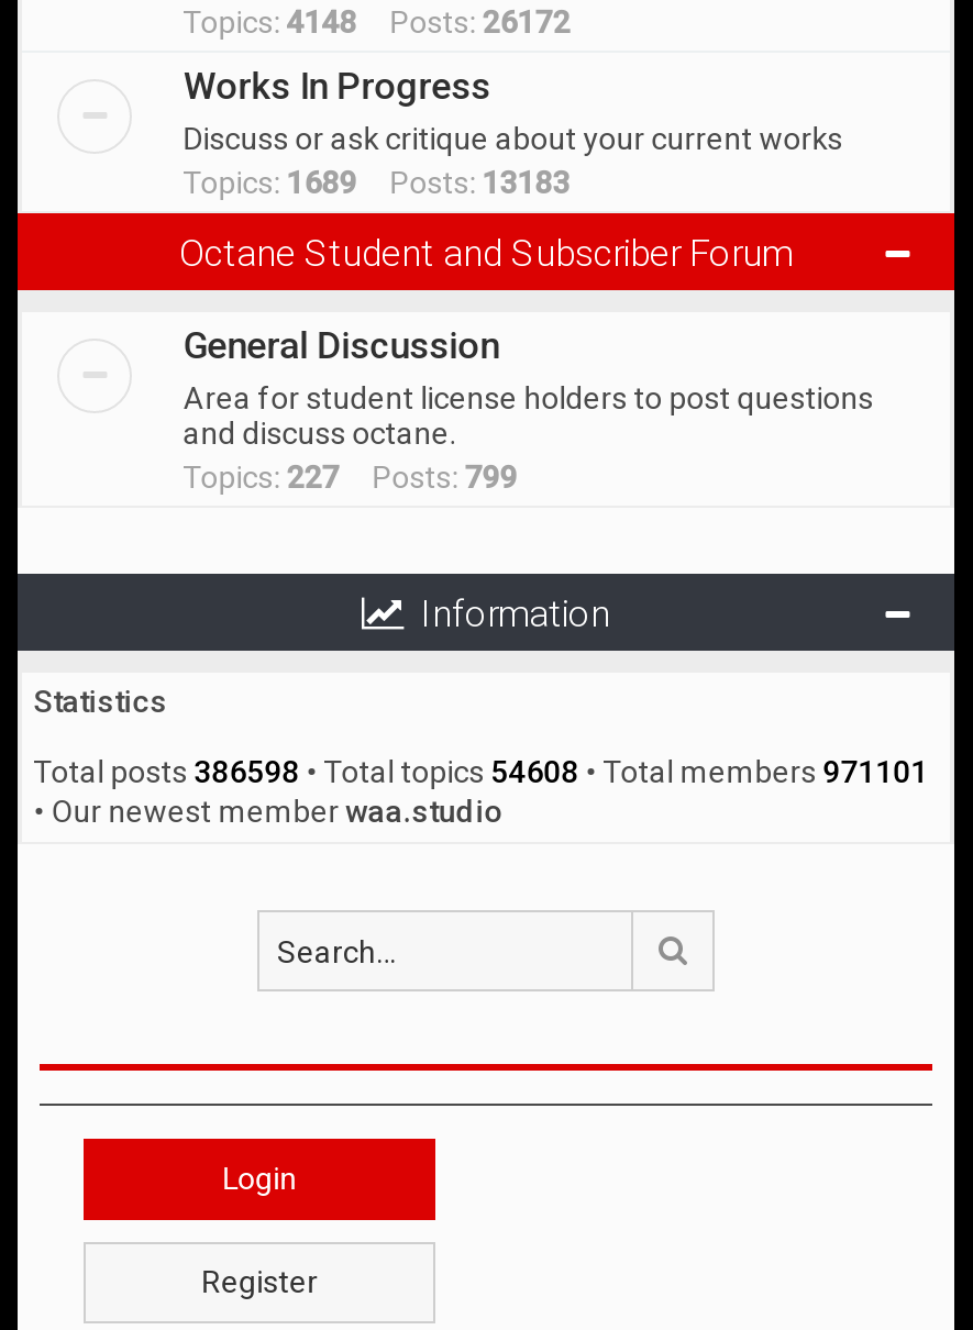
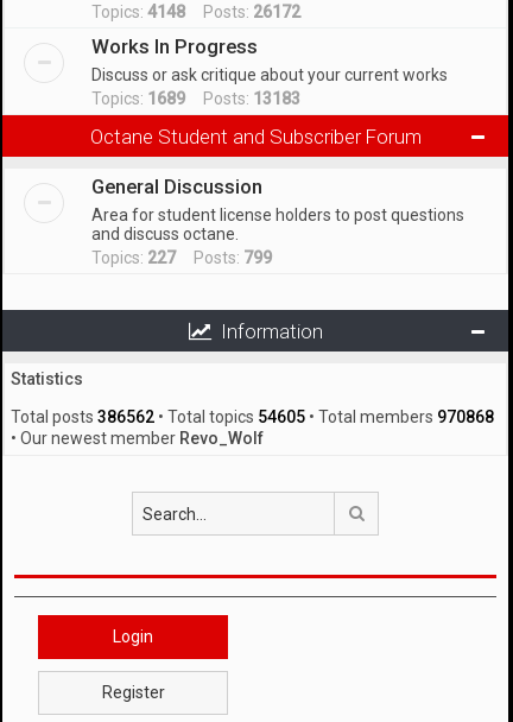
- Total posts 386598 • Total topics 54608 • Total members 971101
+ Total posts 386562 • Total topics 54605 • Total members 970868

- • Our newest member waa.studio
+ • Our newest member Revo_Wolf
